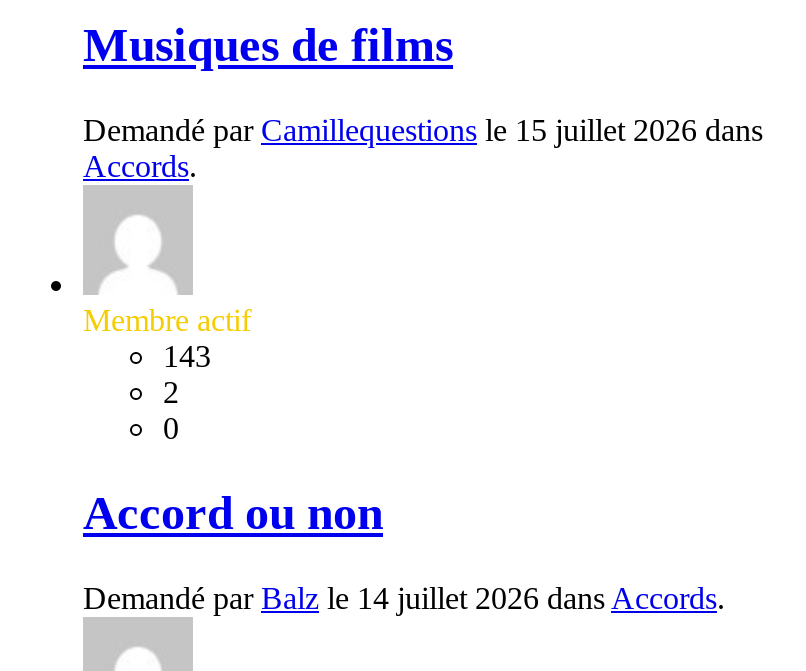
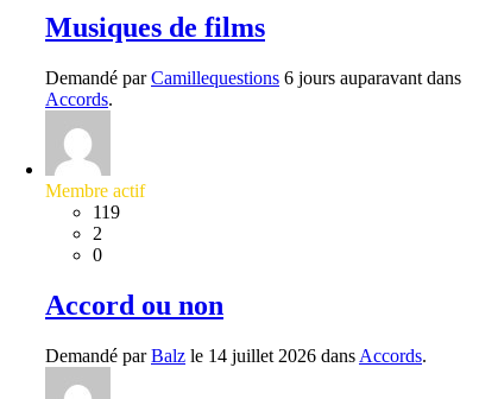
- Demandé par Camillequestions le 15 juillet 2026 dans
+ Demandé par Camillequestions 6 jours auparavant dans

- 143
+ 119
